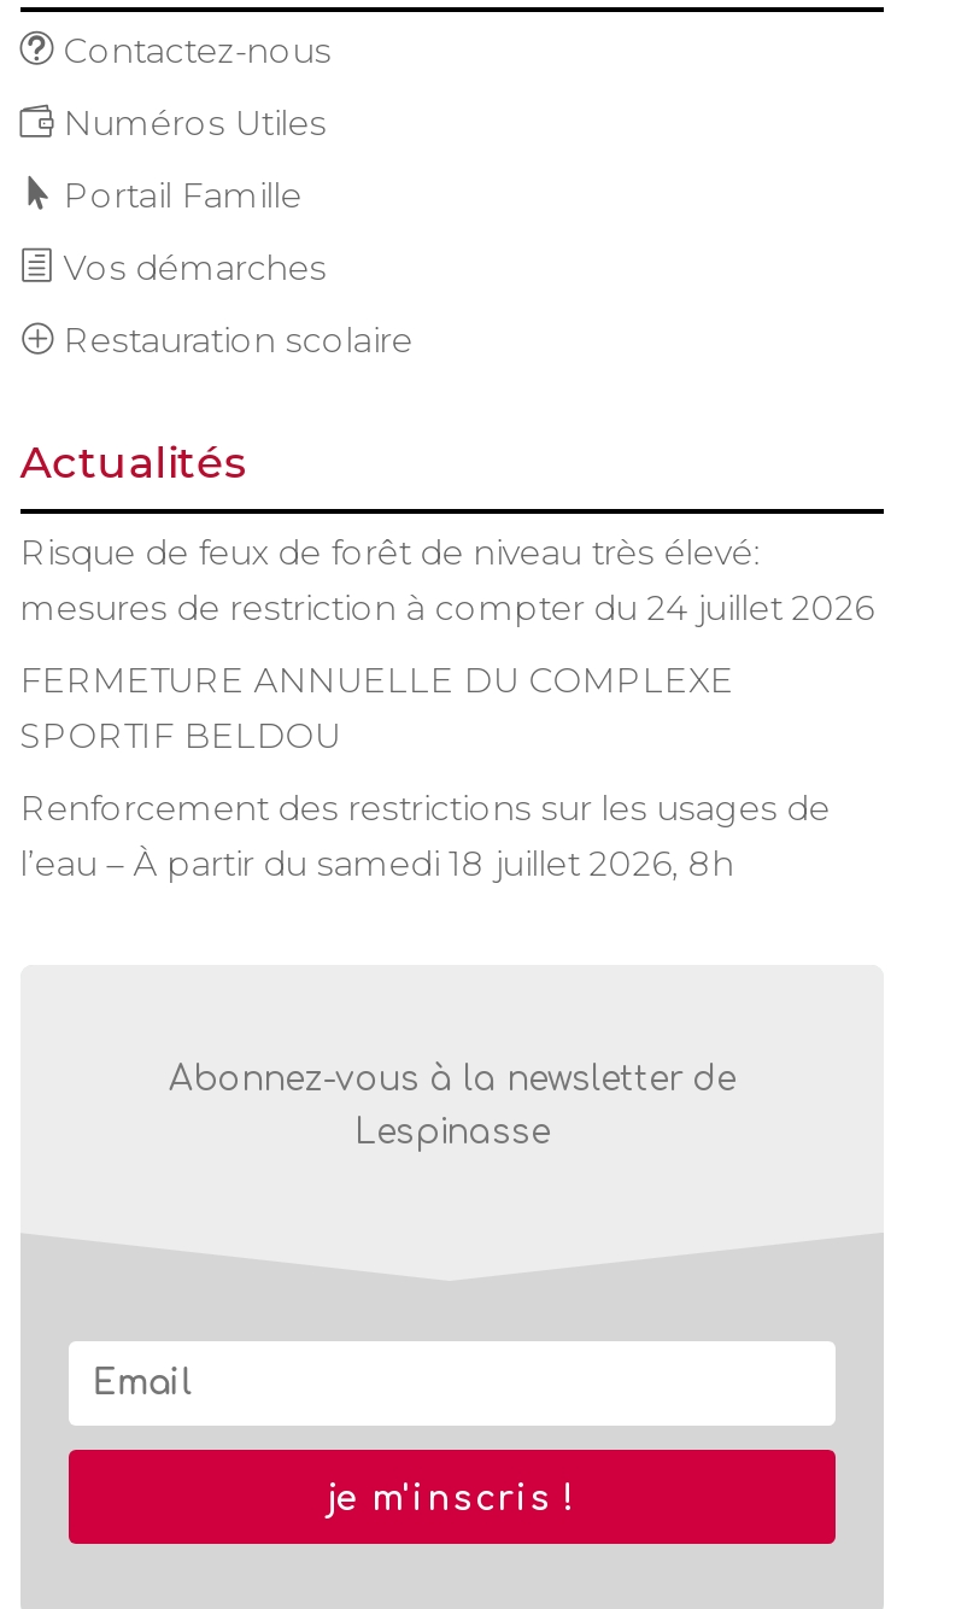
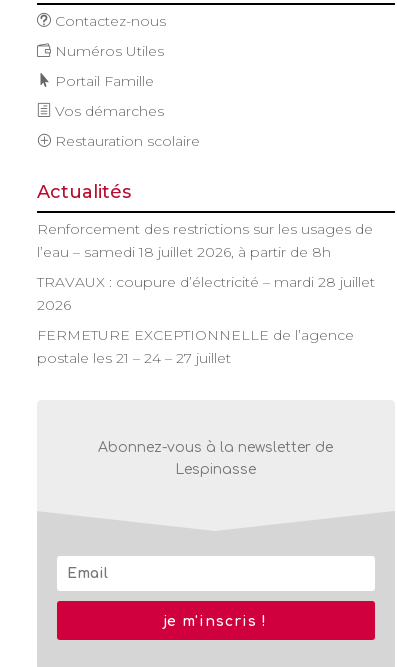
- Risque de feux de forêt de niveau très élevé:
- mesures de restriction à compter du 24 juillet 2026
- FERMETURE ANNUELLE DU COMPLEXE
- SPORTIF BELDOU

moved up: Renforcement des restrictions sur les usages de

- l’eau – À partir du samedi 18 juillet 2026, 8h
+ l’eau – samedi 18 juillet 2026, à partir de 8h
+ TRAVAUX : coupure d’électricité – mardi 28 juillet
+ 2026
+ FERMETURE EXCEPTIONNELLE de l’agence
+ postale les 21 – 24 – 27 juillet
